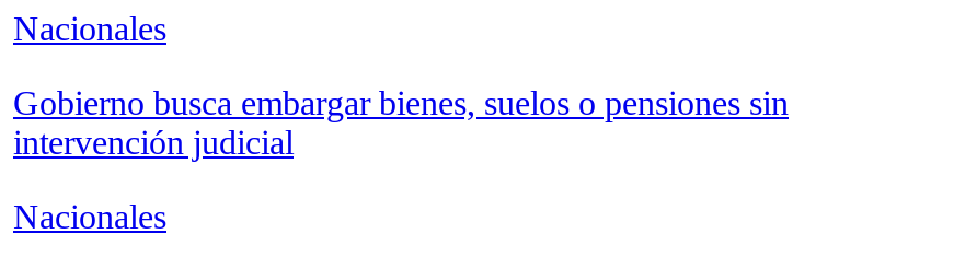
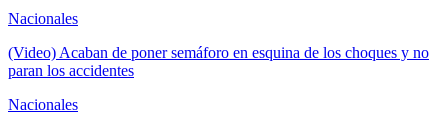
- Gobierno busca embargar bienes, suelos o pensiones sin
- intervención judicial
+ (Video) Acaban de poner semáforo en esquina de los choques y no
+ paran los accidentes
